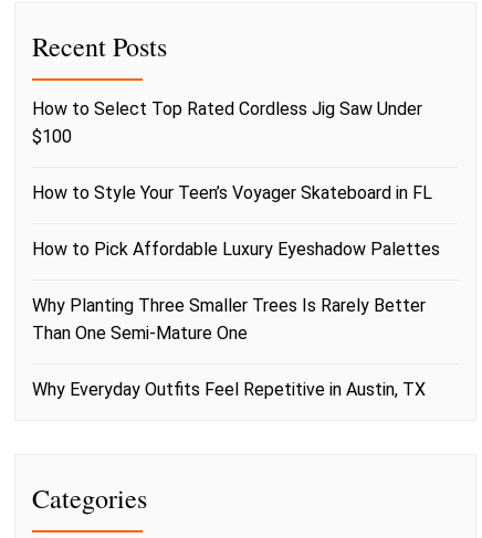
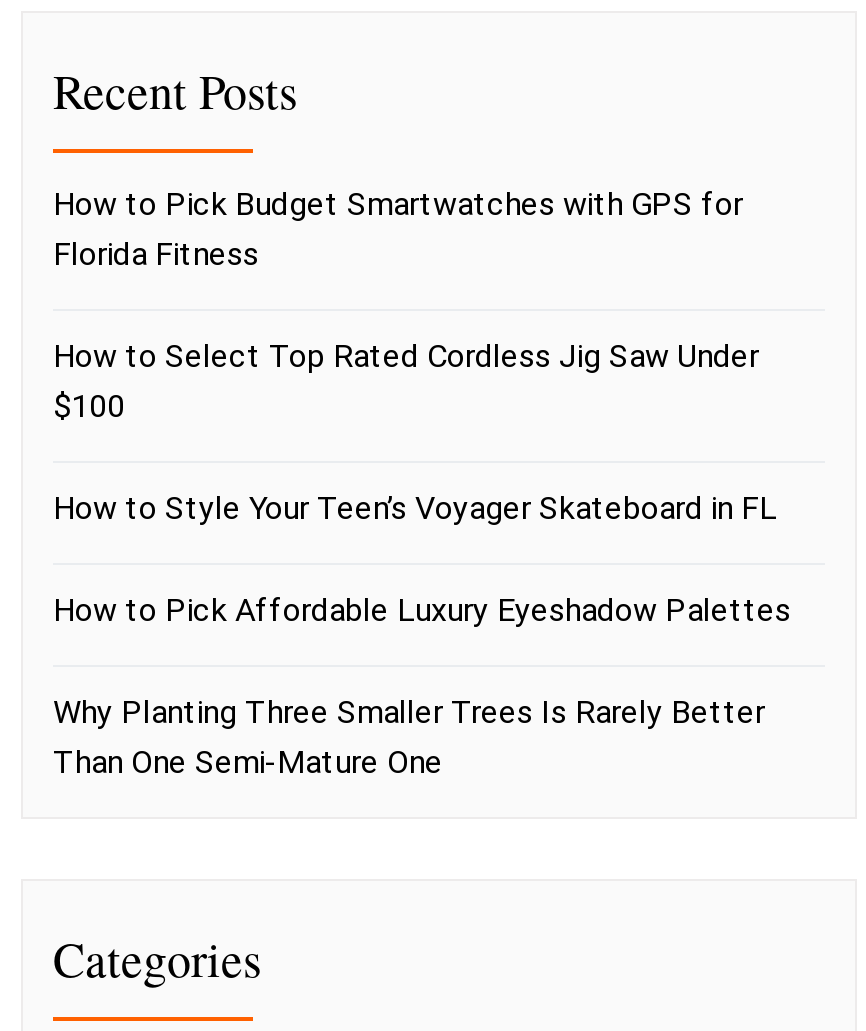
+ How to Pick Budget Smartwatches with GPS for
+ Florida Fitness

moved down: How to Select Top Rated Cordless Jig Saw Under | $100 | How to Style Your Teen’s Voyager Skateboard in FL | How to Pick Affordable Luxury Eyeshadow Palettes | Why Planting Three Smaller Trees Is Rarely Better | Than One Semi-Mature One

- Why Everyday Outfits Feel Repetitive in Austin, TX
